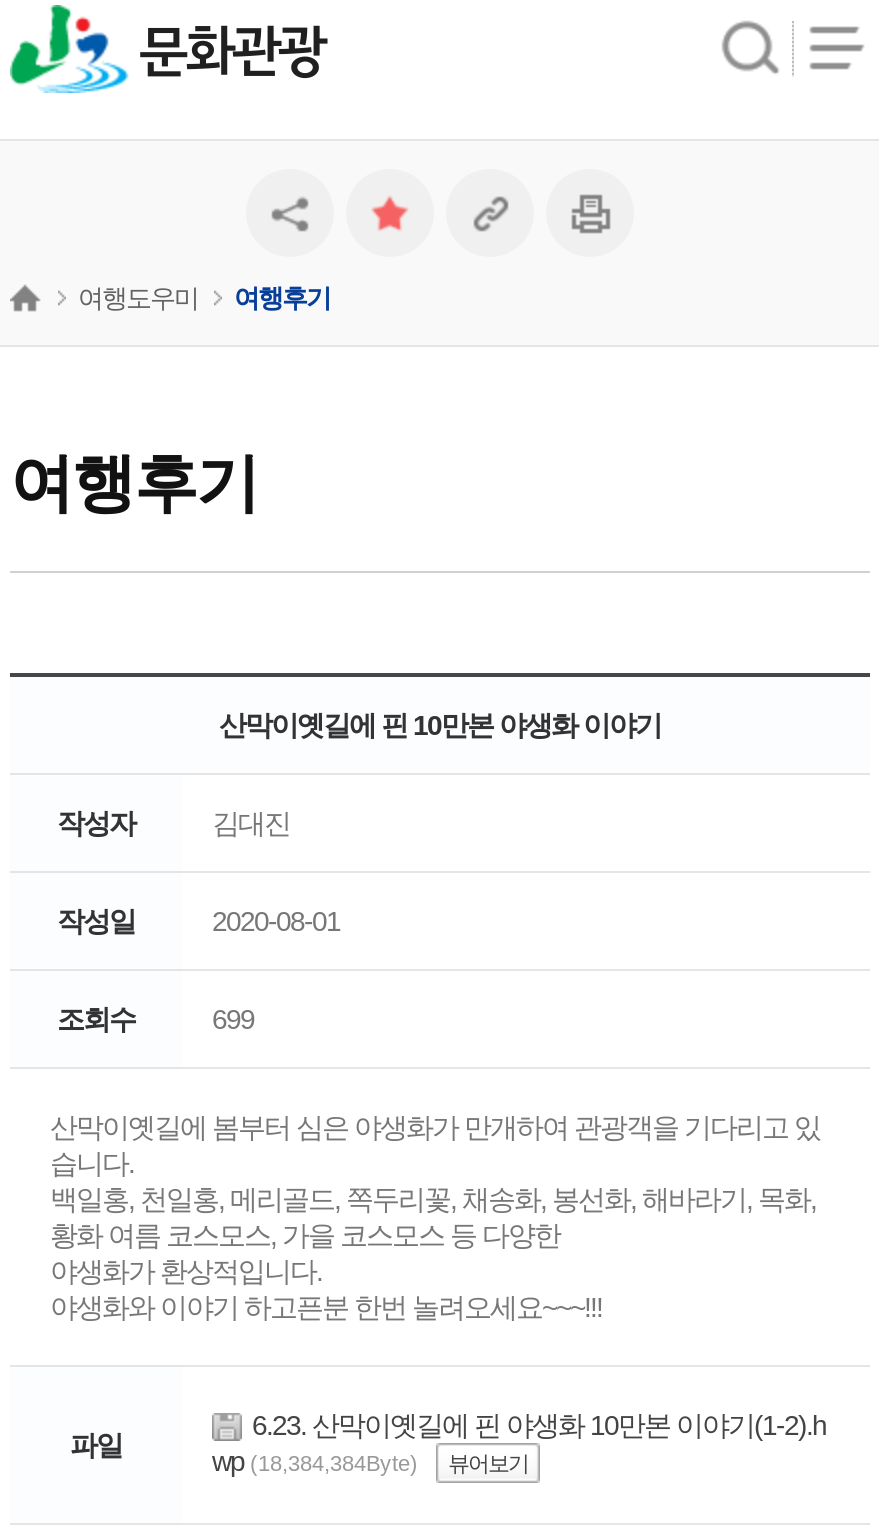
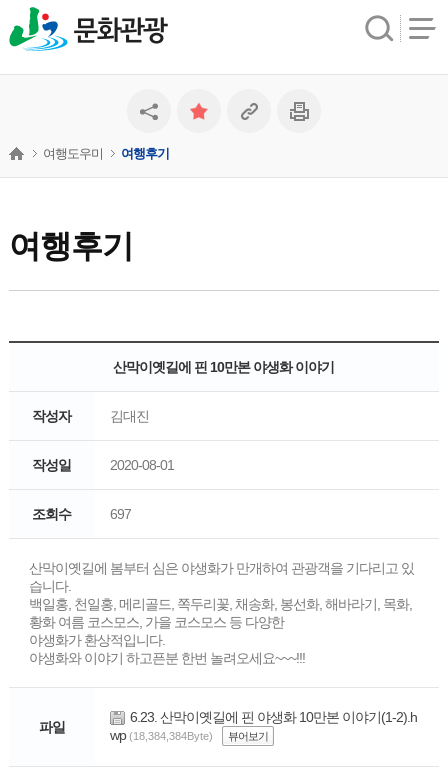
- 699
+ 697
